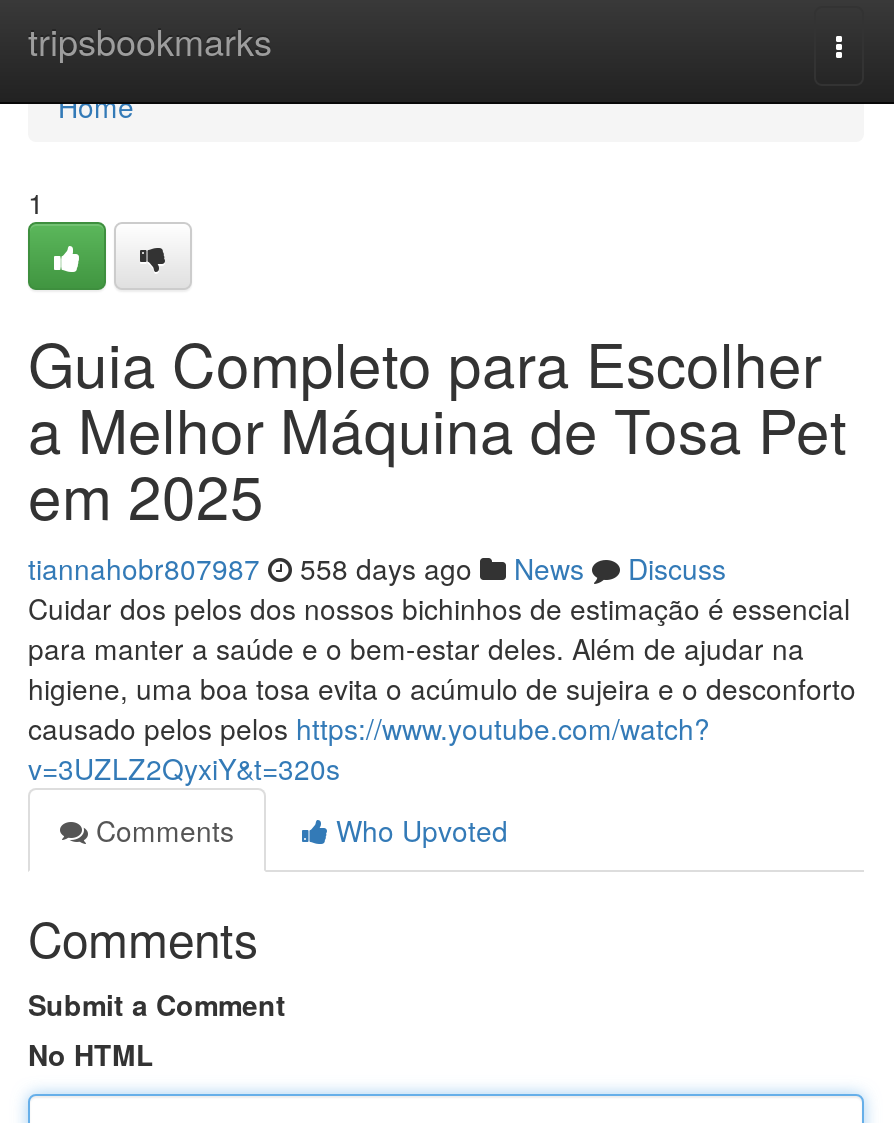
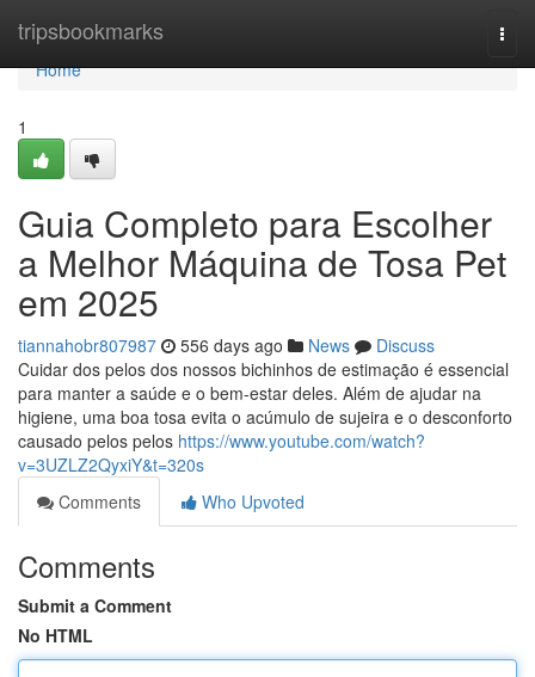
- tiannahobr807987 558 days ago News Discuss
+ tiannahobr807987 556 days ago News Discuss
